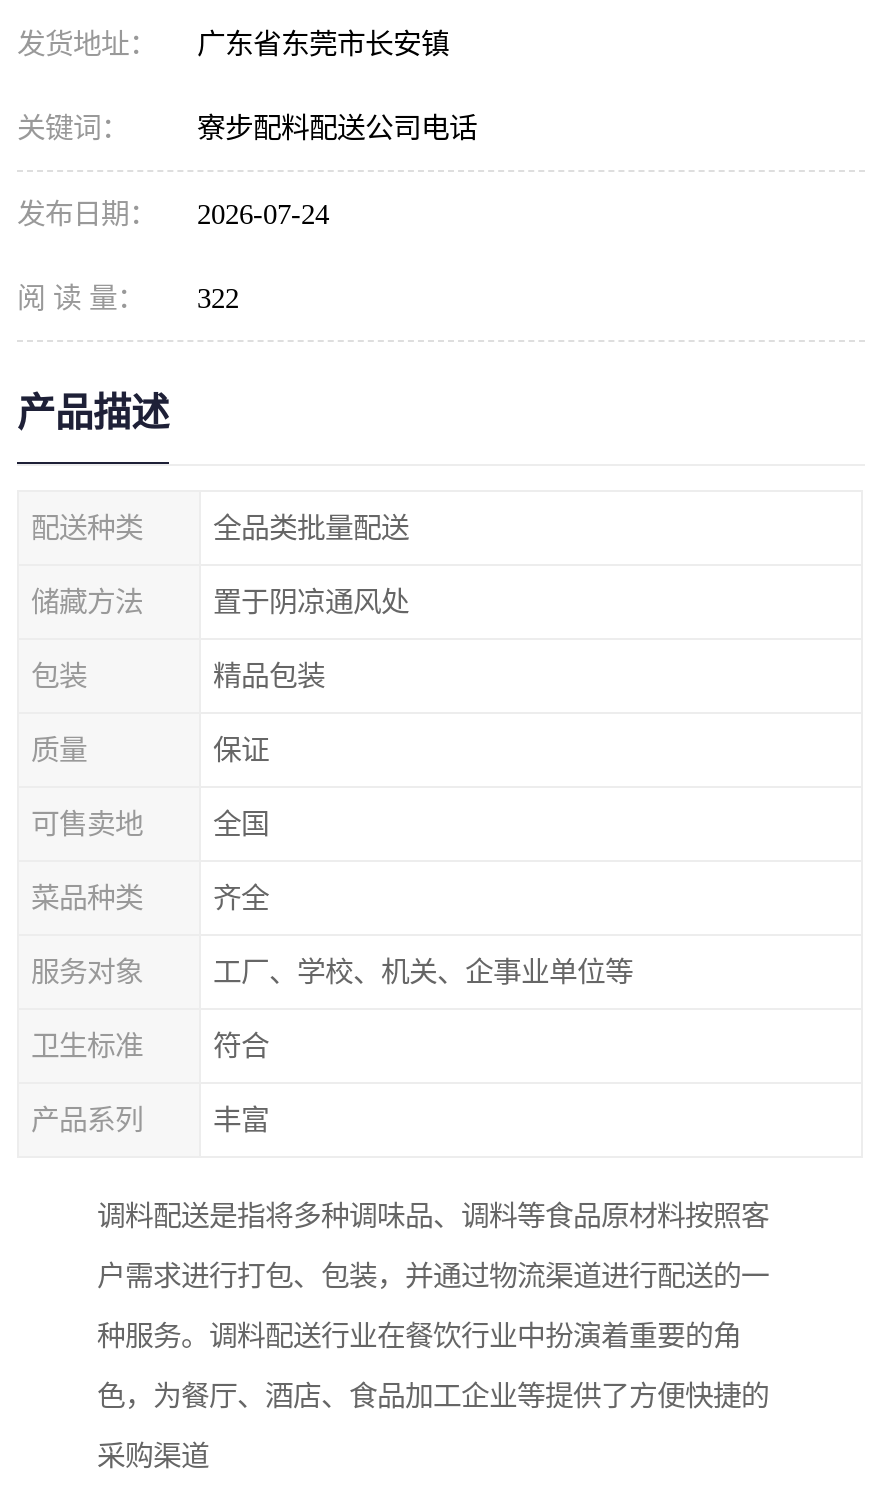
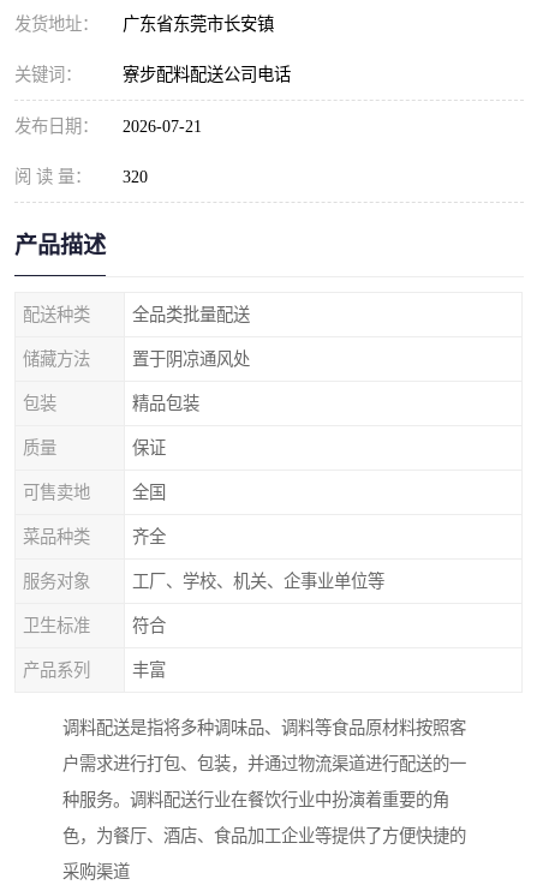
- 发布日期： 2026-07-24
+ 发布日期： 2026-07-21

- 阅 读 量： 322
+ 阅 读 量： 320
